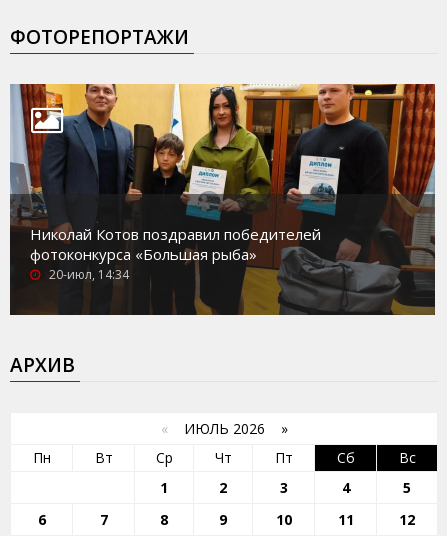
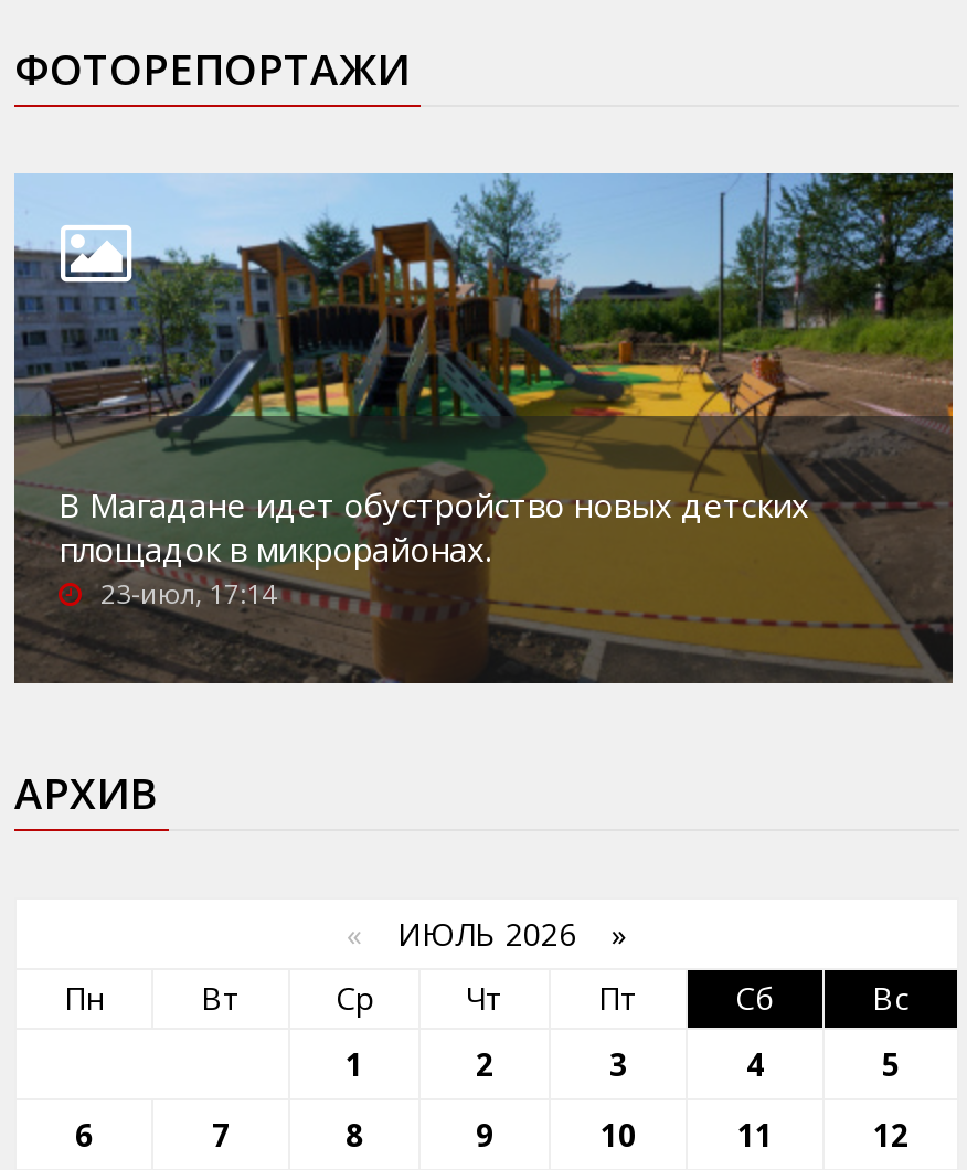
- [image]
- Николай Котов поздравил победителей
- фотоконкурса «Большая рыба»
- 20-июл, 14:34
+ [image]
+ В Магадане идет обустройство новых детских
+ площадок в микрорайонах.
+ 23-июл, 17:14
